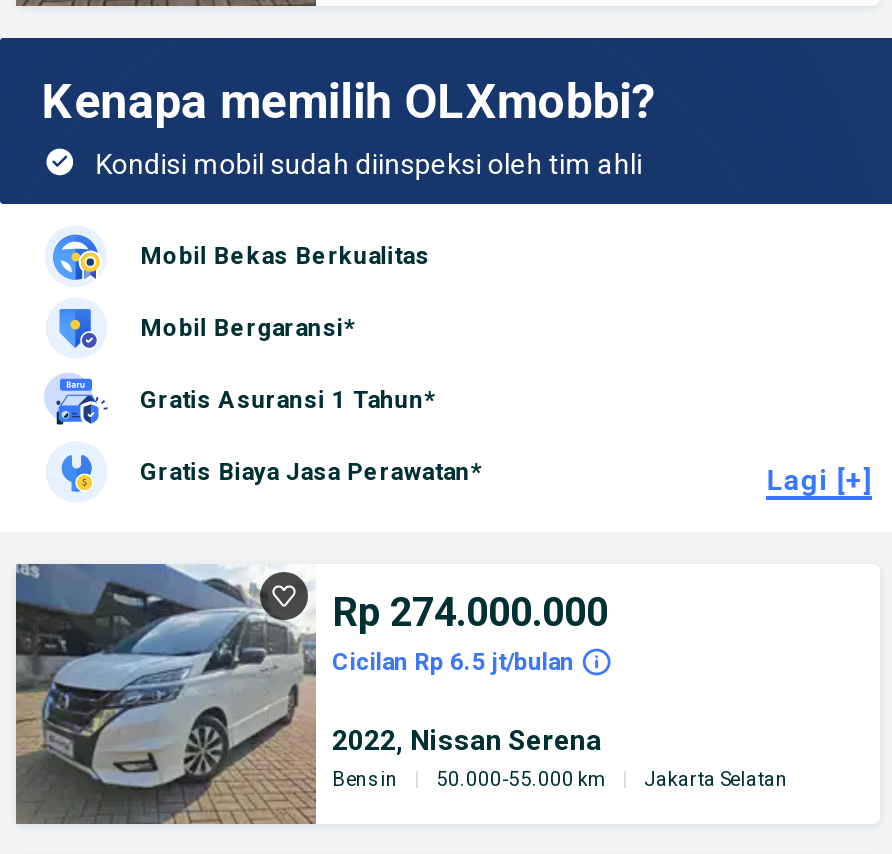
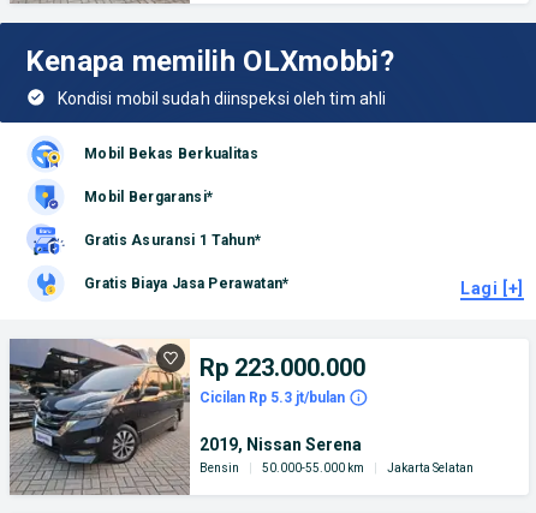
- [image]
- Rp 274.000.000
+ [image]
+ Rp 223.000.000

- Cicilan Rp 6.5 jt/bulan
+ Cicilan Rp 5.3 jt/bulan

- 2022, Nissan Serena
+ 2019, Nissan Serena
